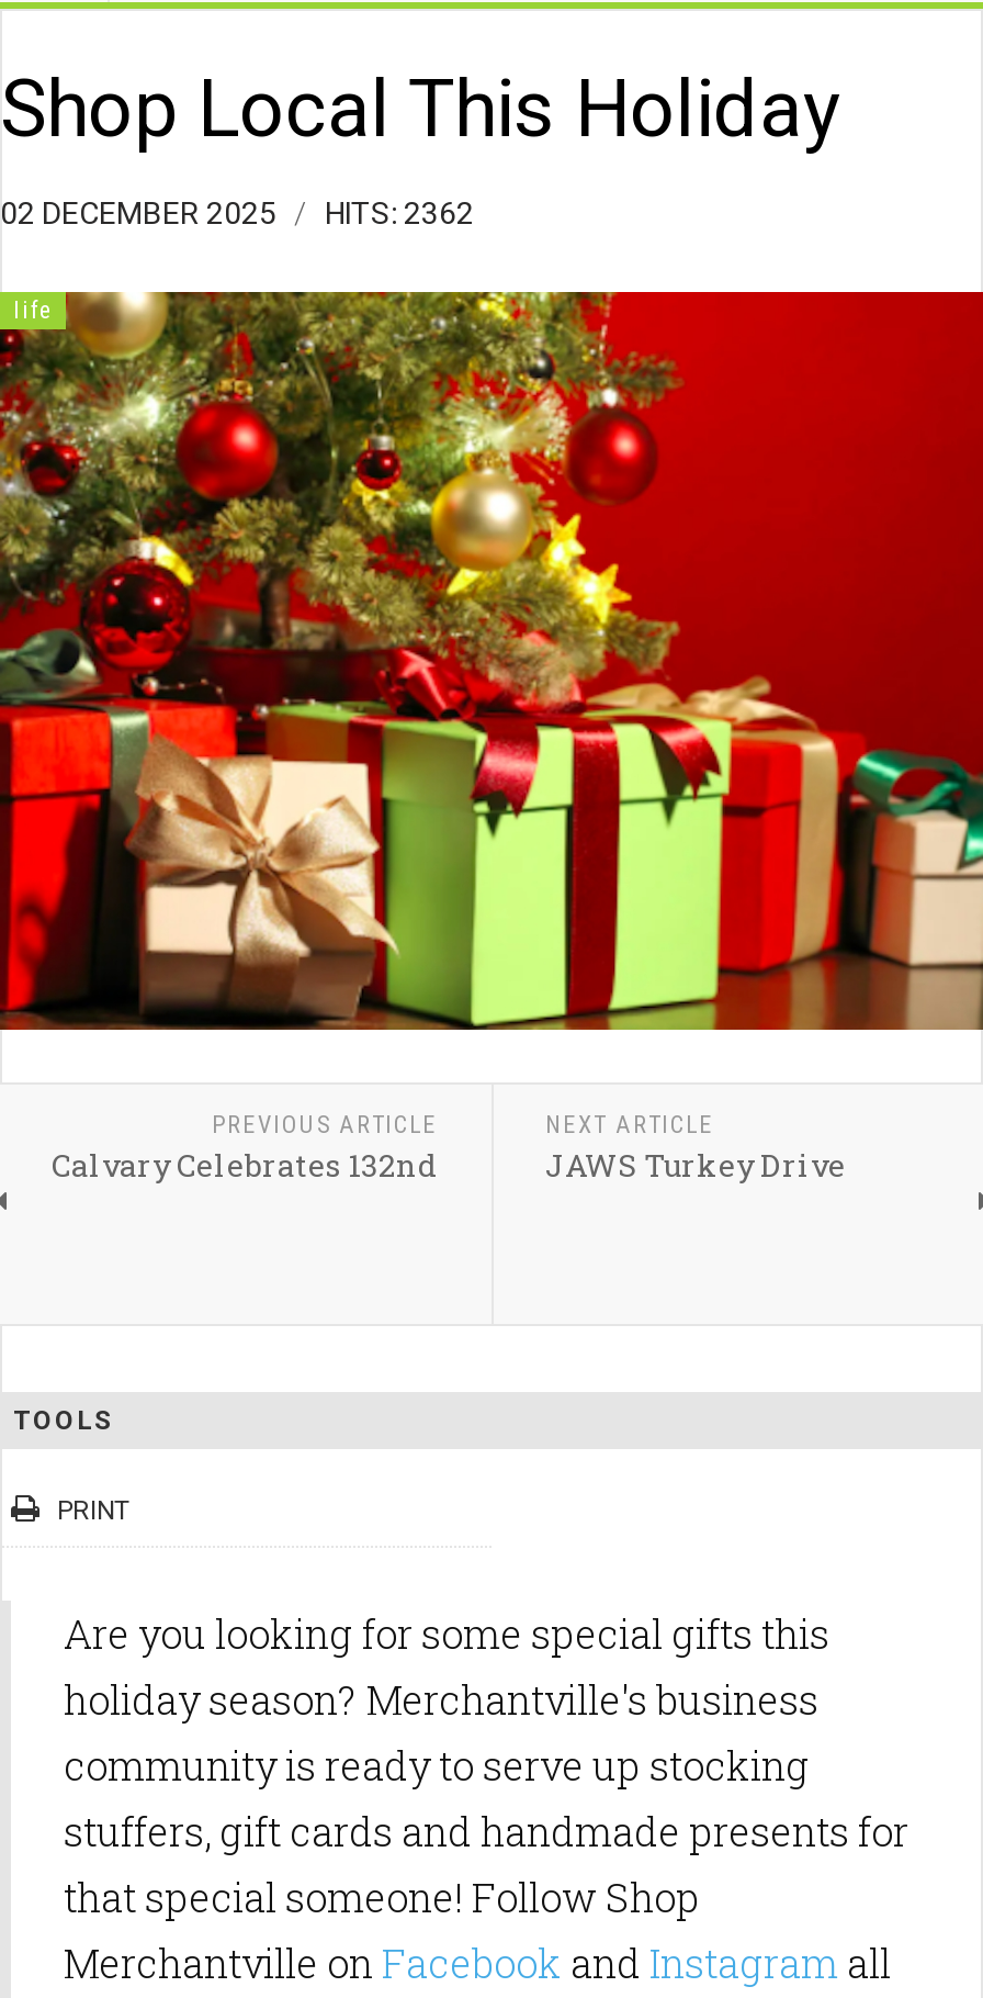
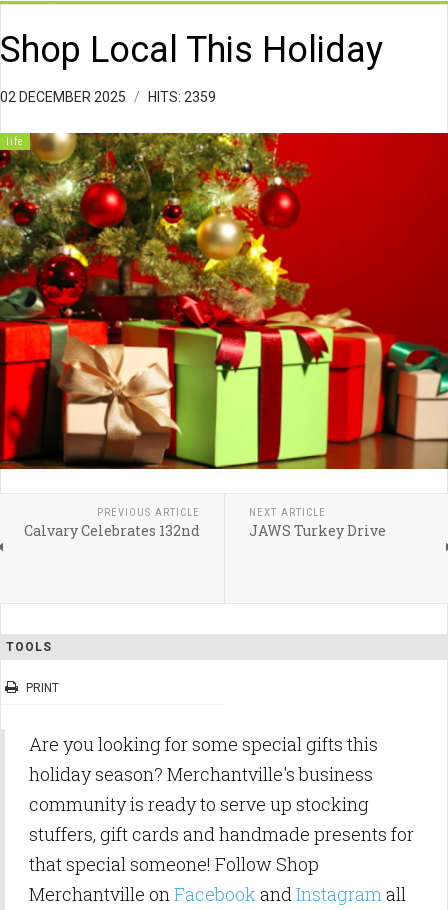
- 02 DECEMBER 2025 HITS: 2362
+ 02 DECEMBER 2025 HITS: 2359
